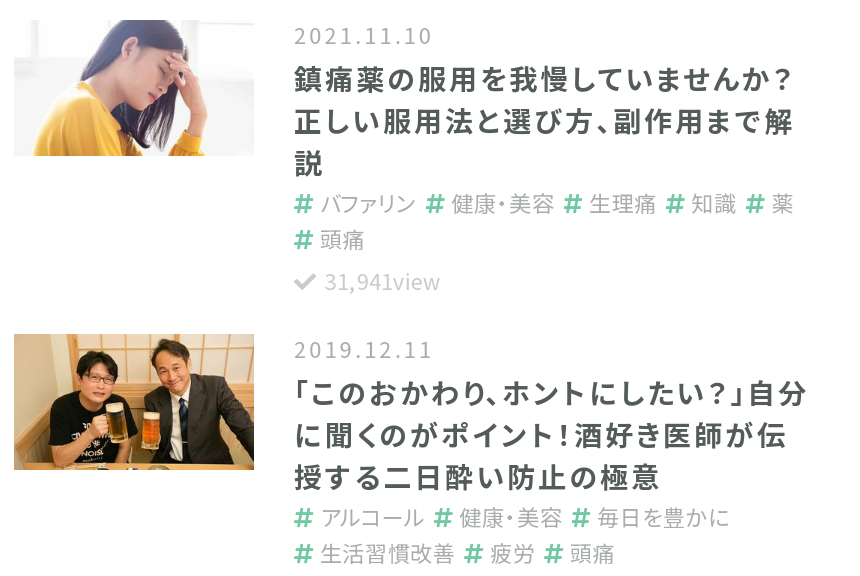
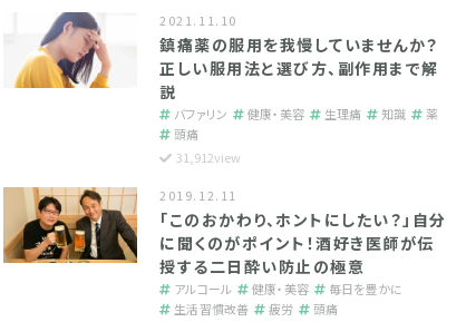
- 31,941view
+ 31,912view
